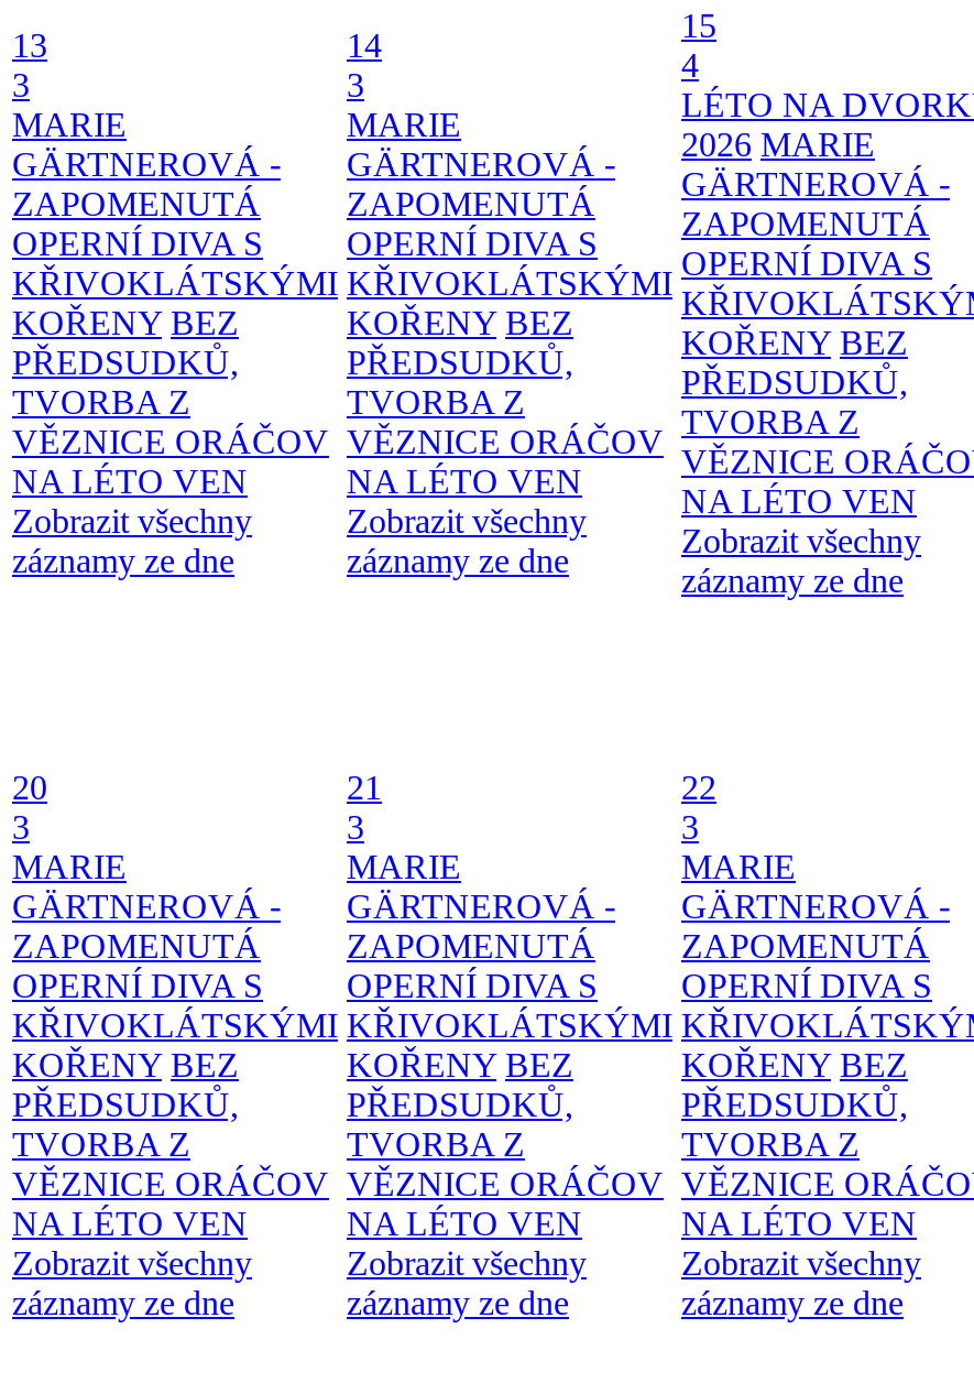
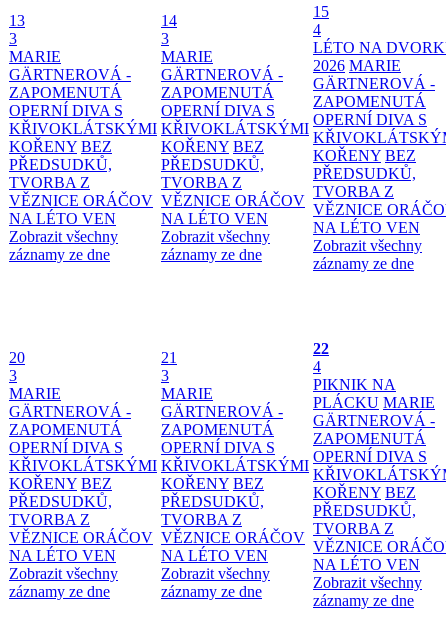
- 3
- MARIE
+ 4
+ PIKNIK NA
+ PLÁCKU MARIE
